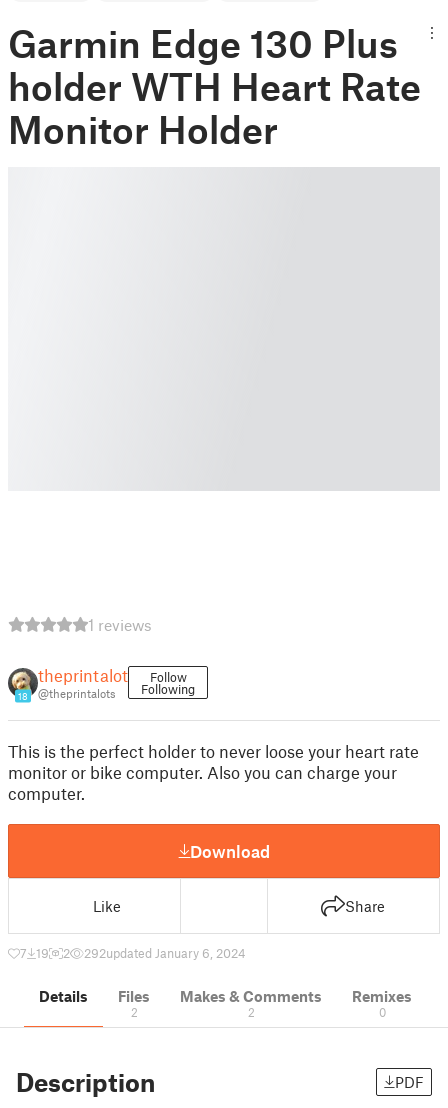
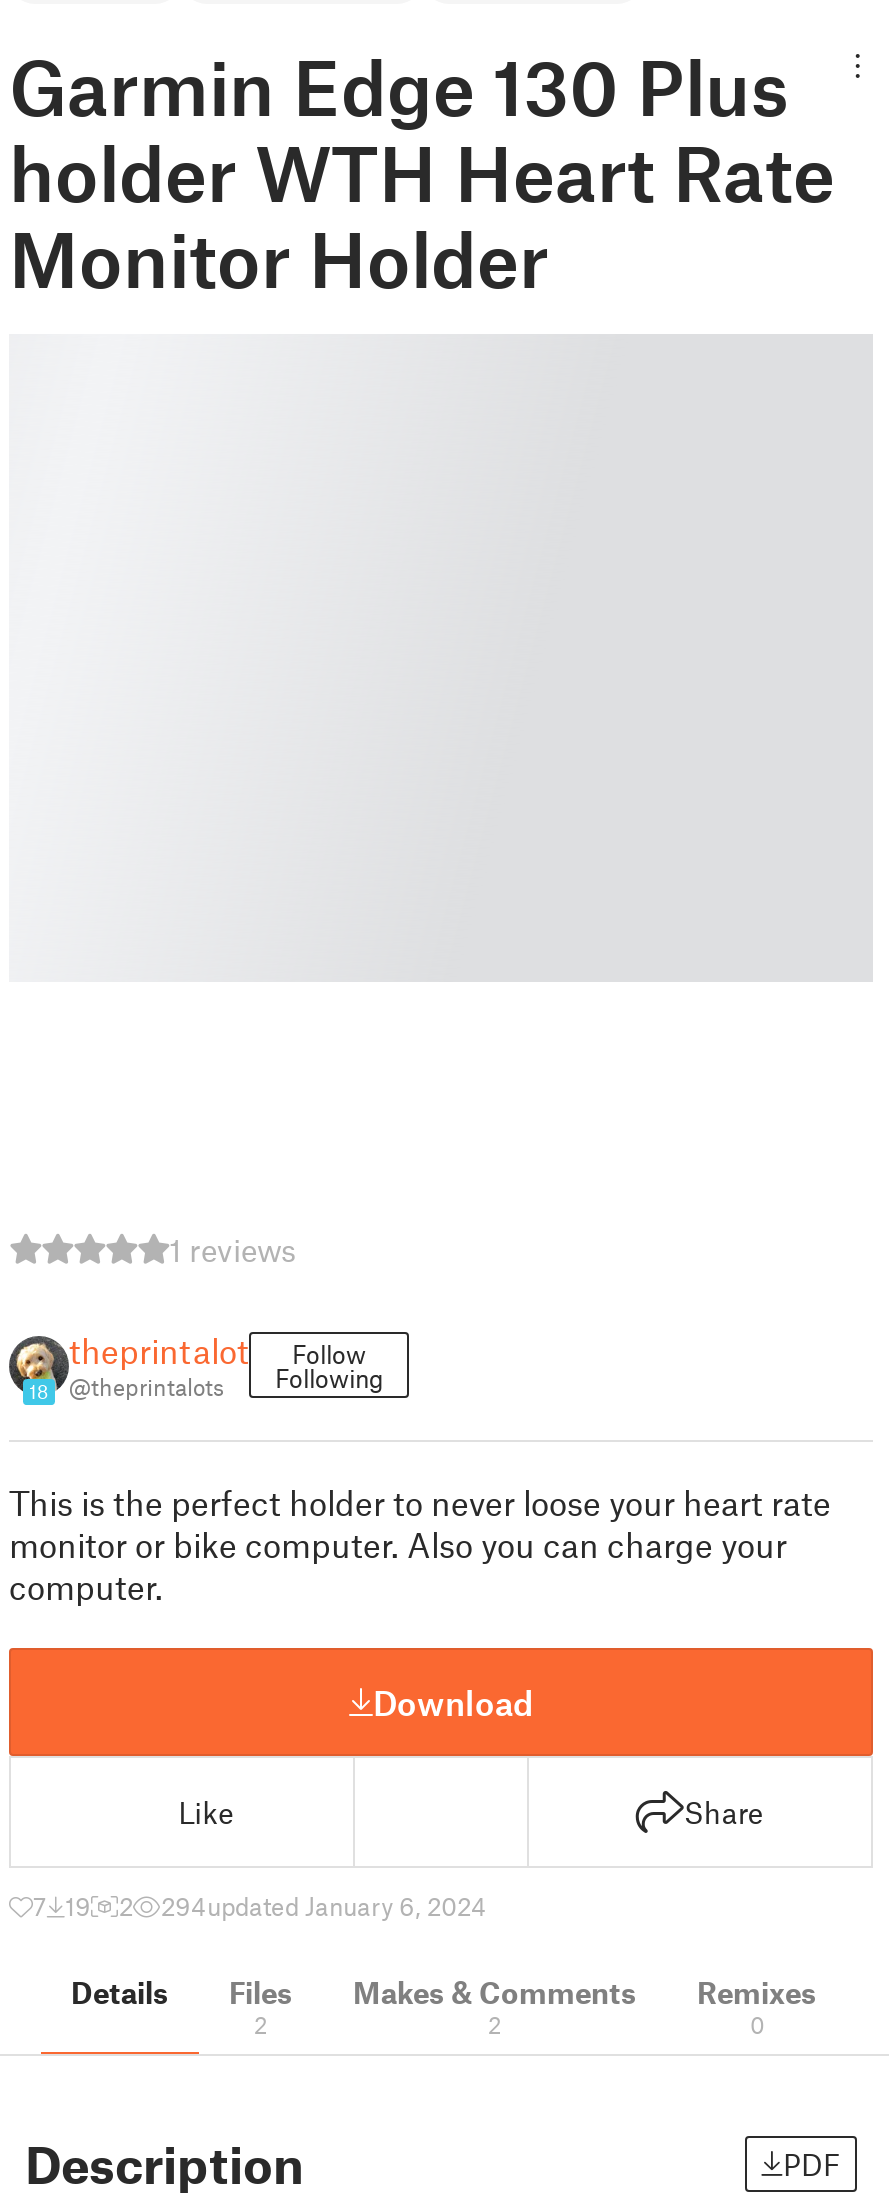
- 292updated January 6, 2024
+ 294updated January 6, 2024
